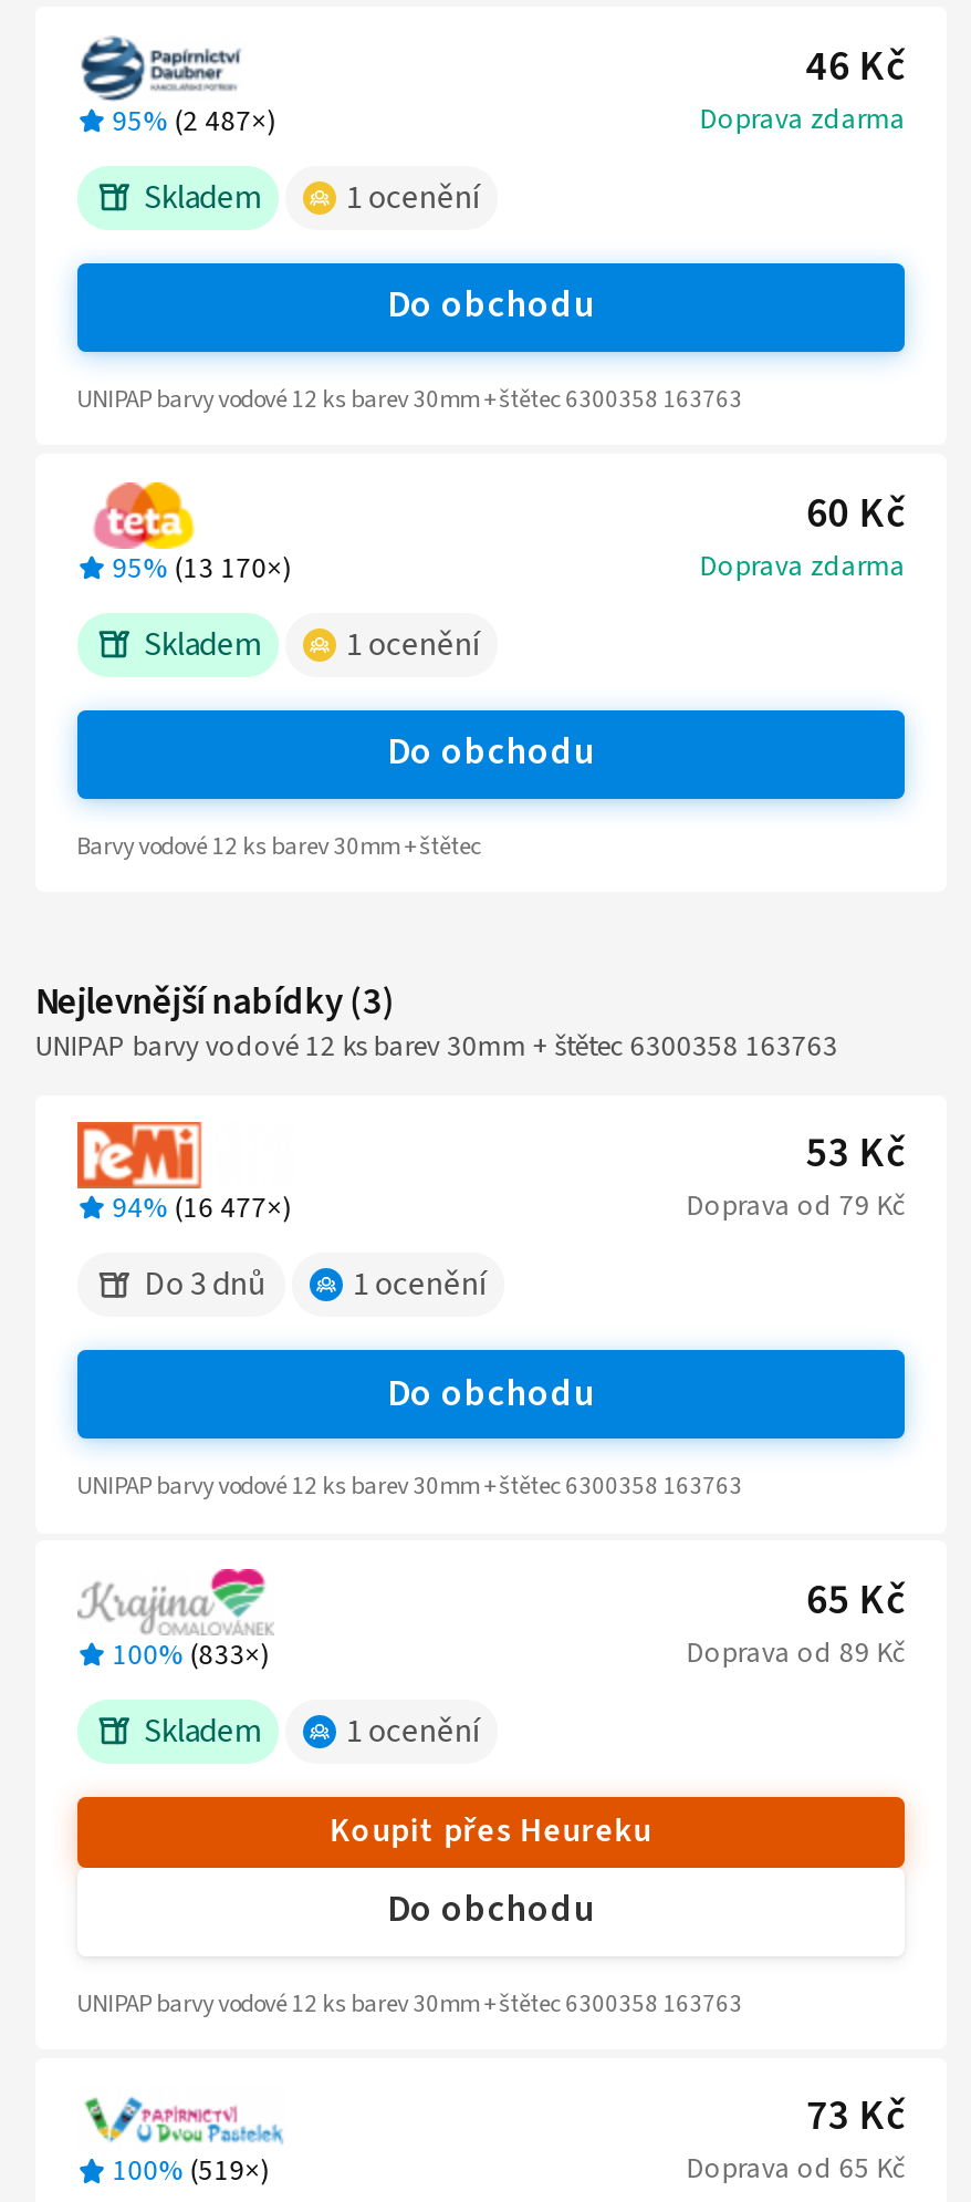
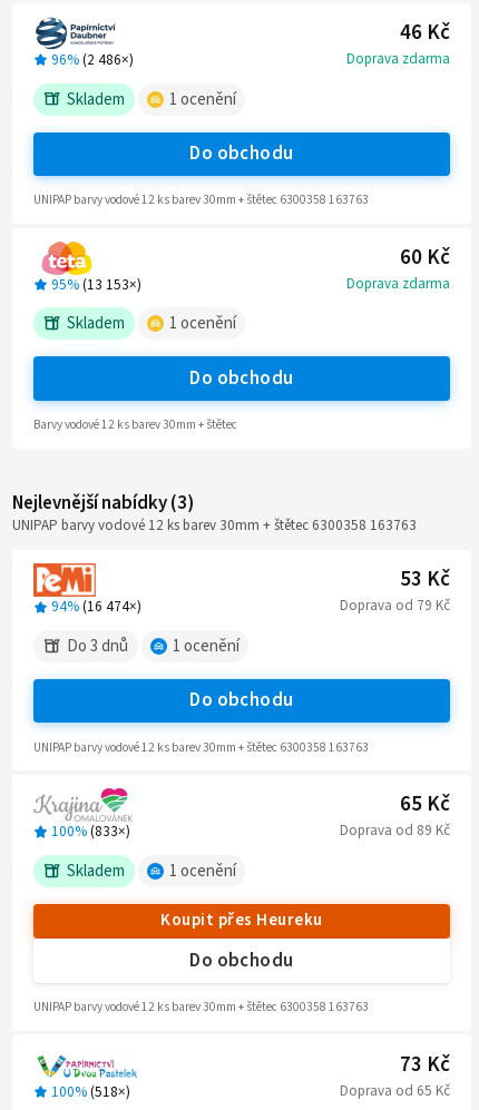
- 95% (2 487×)
+ 96% (2 486×)

- 95% (13 170×)
+ 95% (13 153×)

- 94%(16 477×)
+ 94%(16 474×)

- 100% (519×)
+ 100% (518×)
